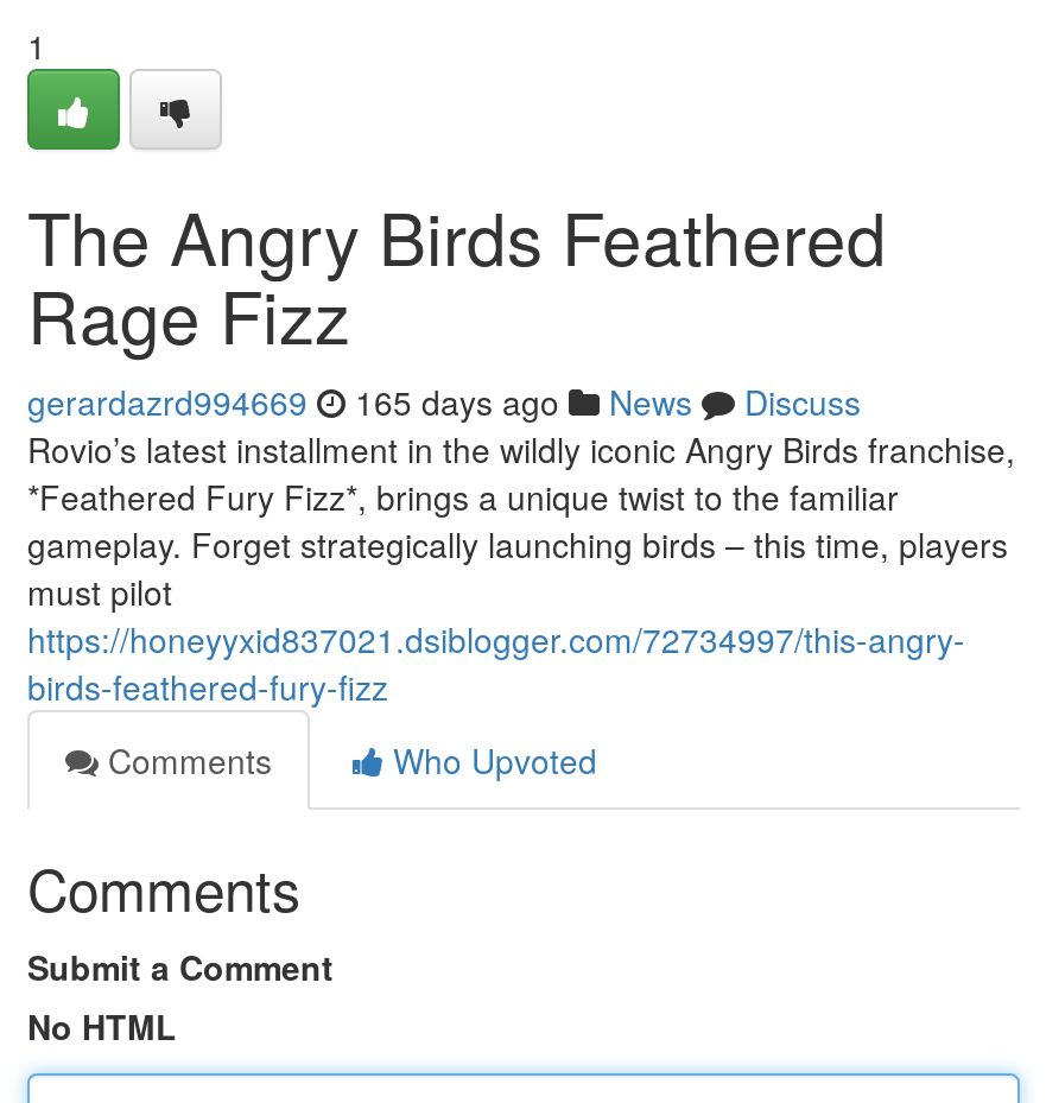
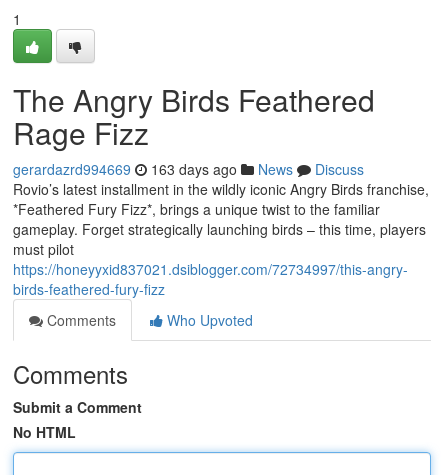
- gerardazrd994669 165 days ago News Discuss
+ gerardazrd994669 163 days ago News Discuss
